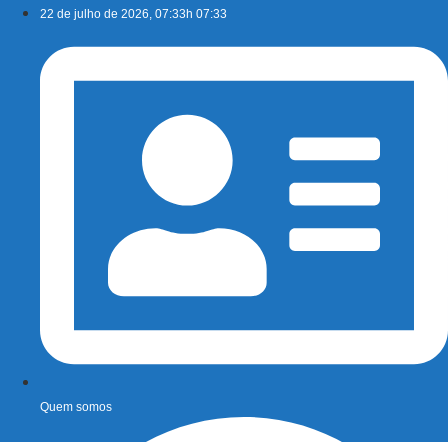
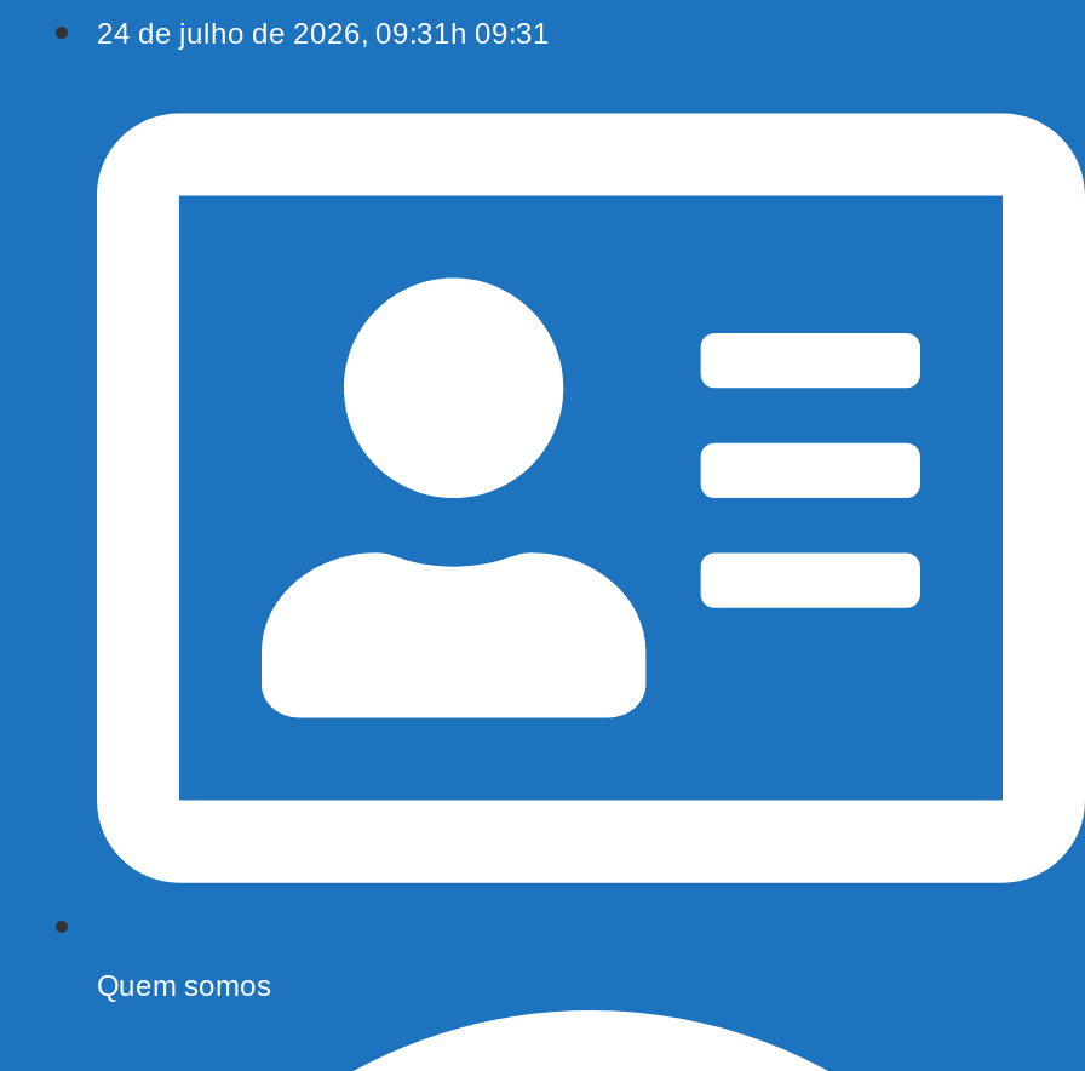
- 22 de julho de 2026, 07:33h 07:33
+ 24 de julho de 2026, 09:31h 09:31
